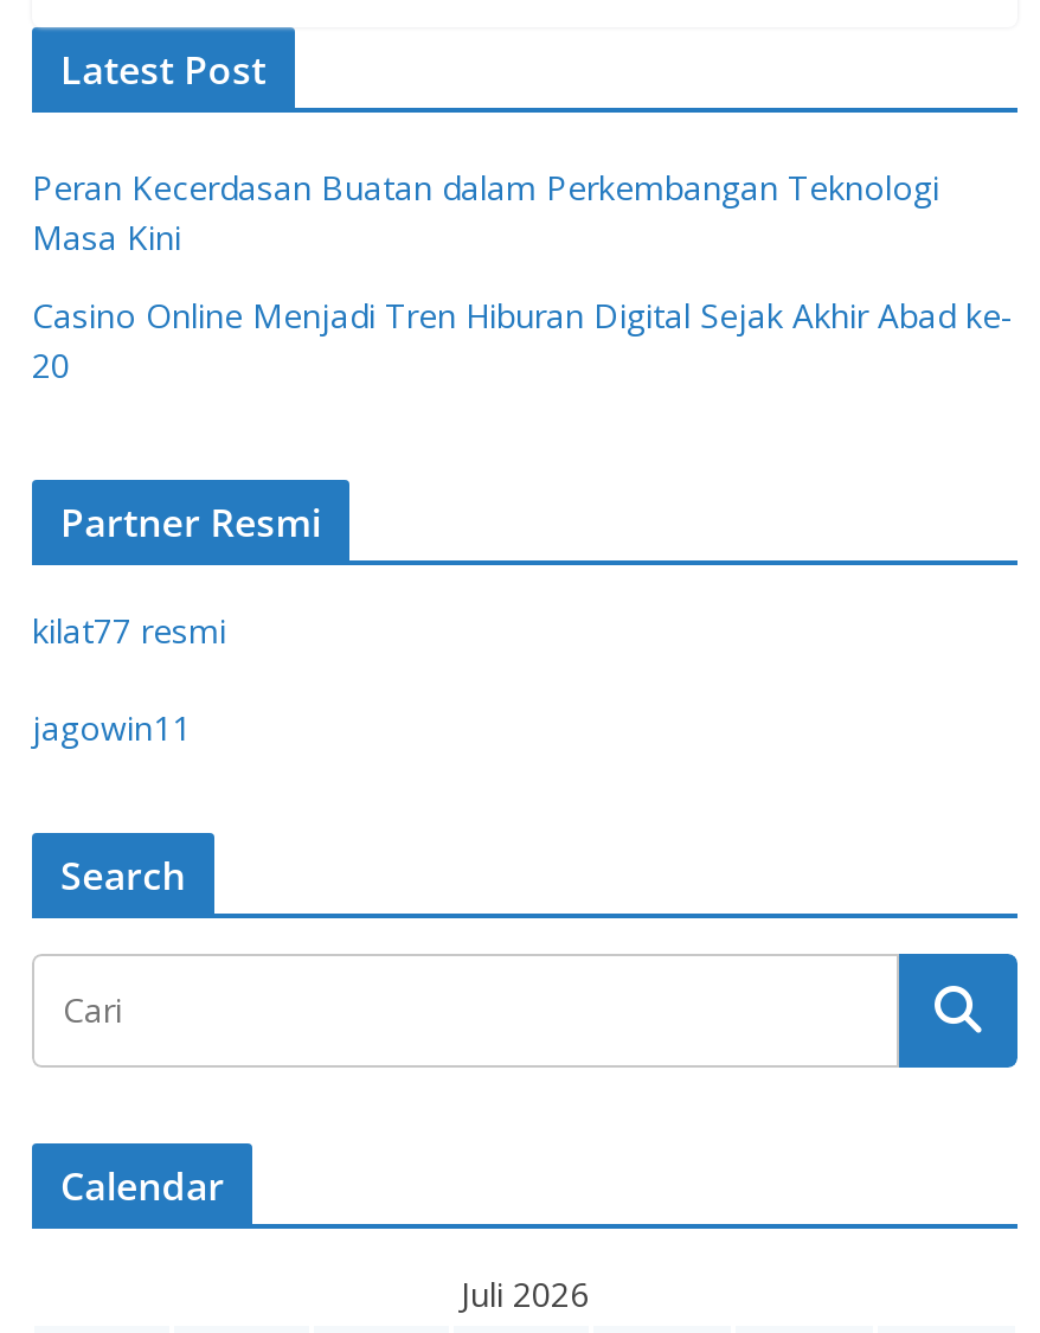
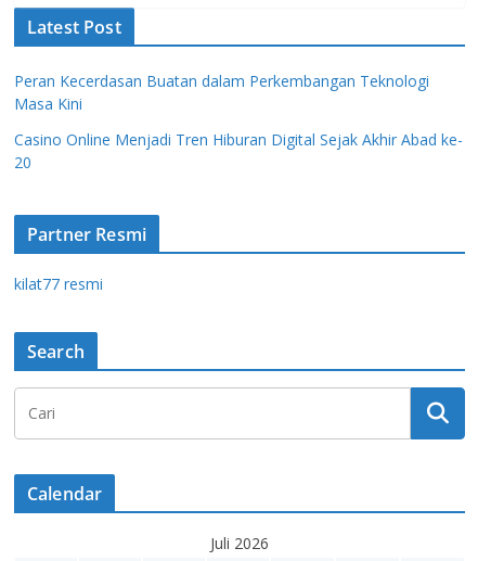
- jagowin11
